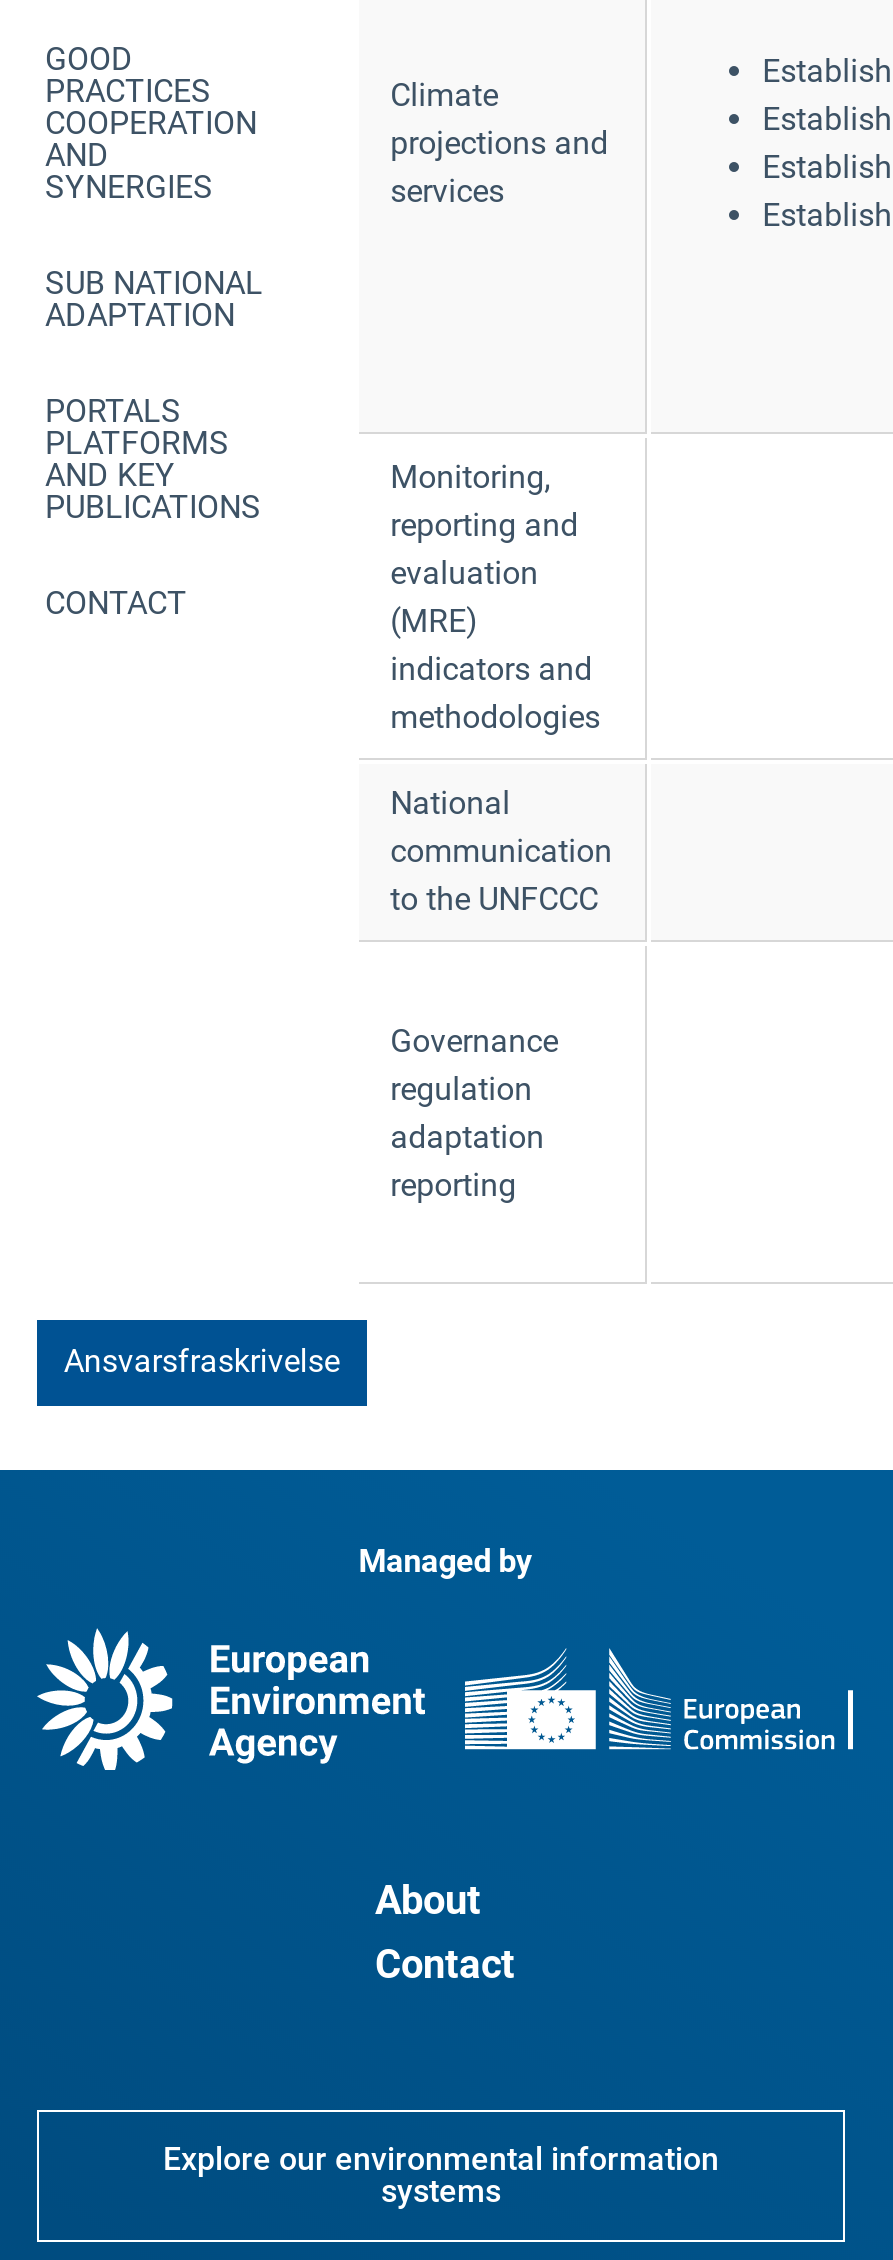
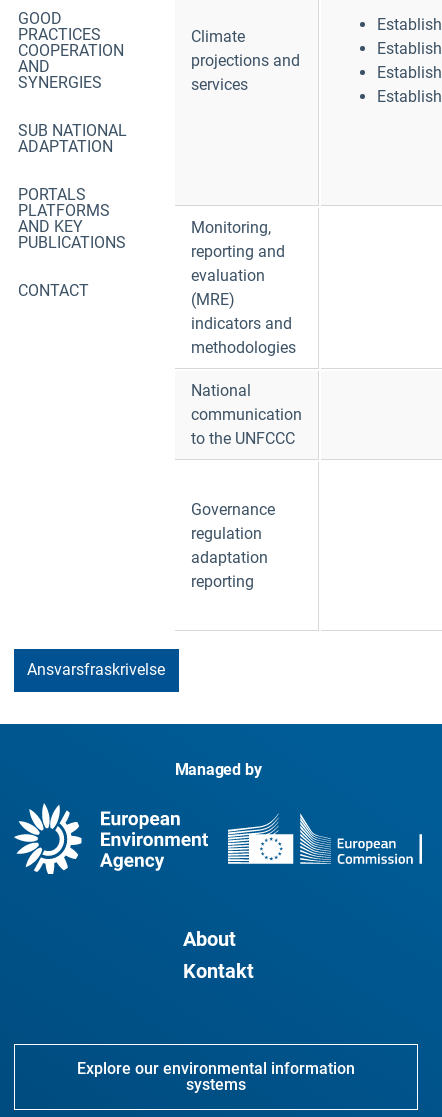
- Contact
+ Kontakt
